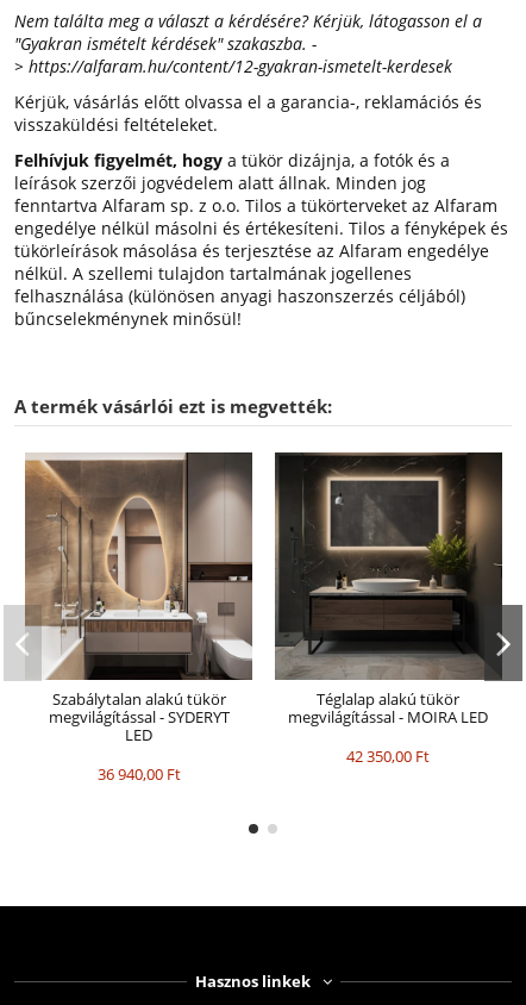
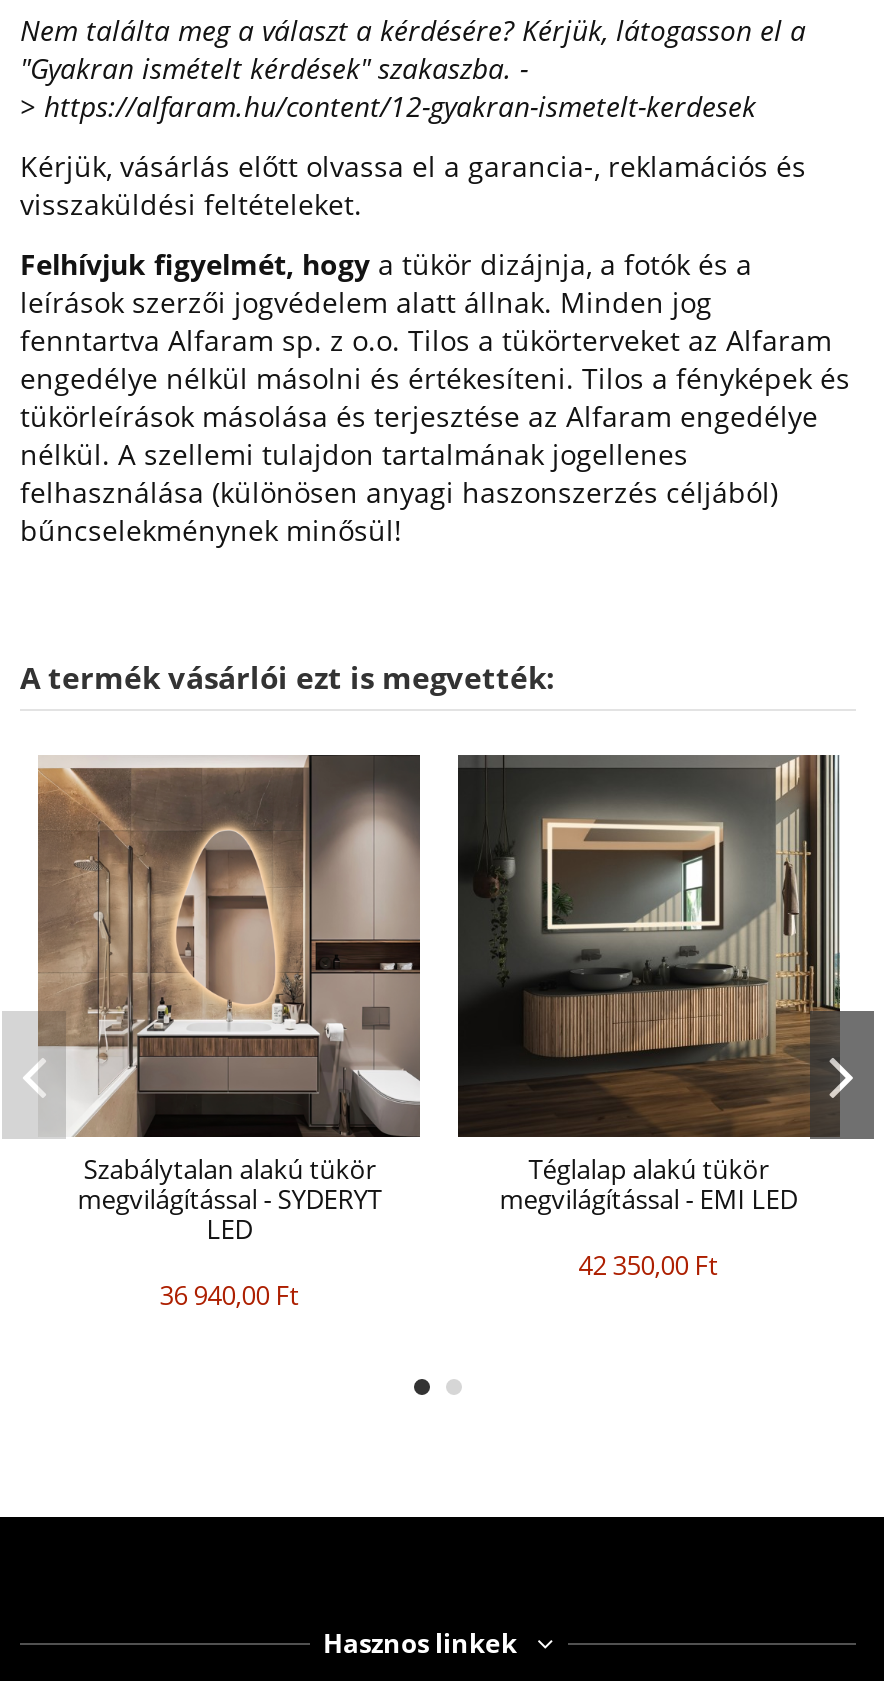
- [image]
- megvilágítással - MOIRA LED
+ [image]
+ megvilágítással - EMI LED
